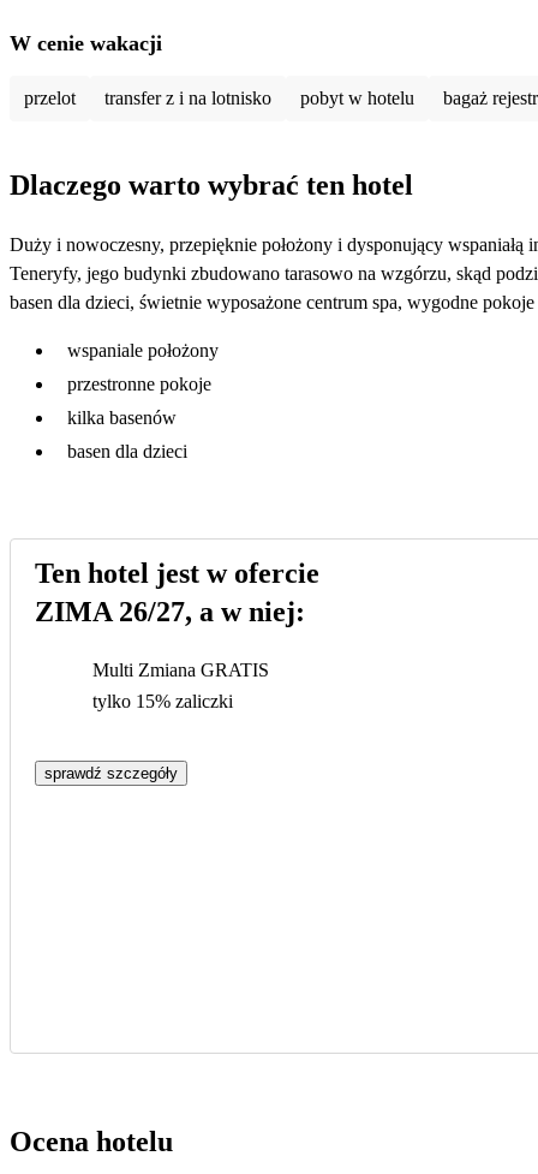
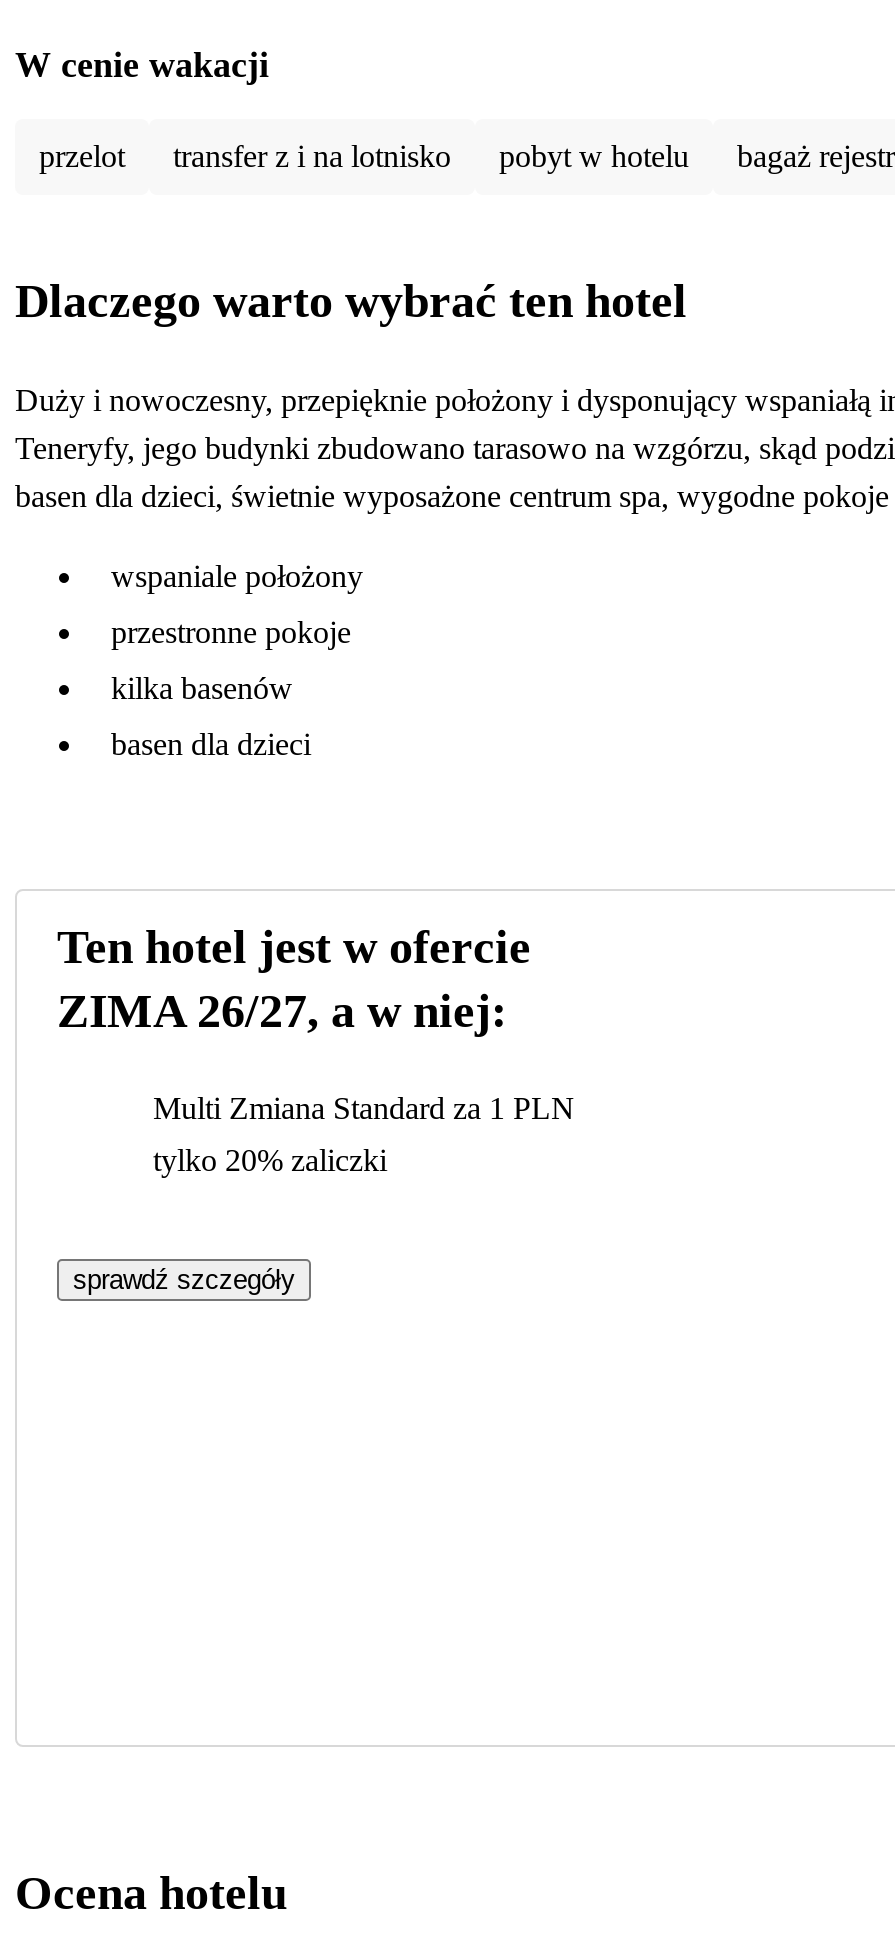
- Multi Zmiana GRATIS
+ Multi Zmiana Standard za 1 PLN

- tylko 15% zaliczki
+ tylko 20% zaliczki
